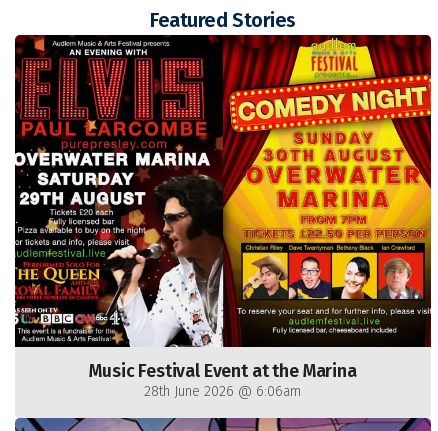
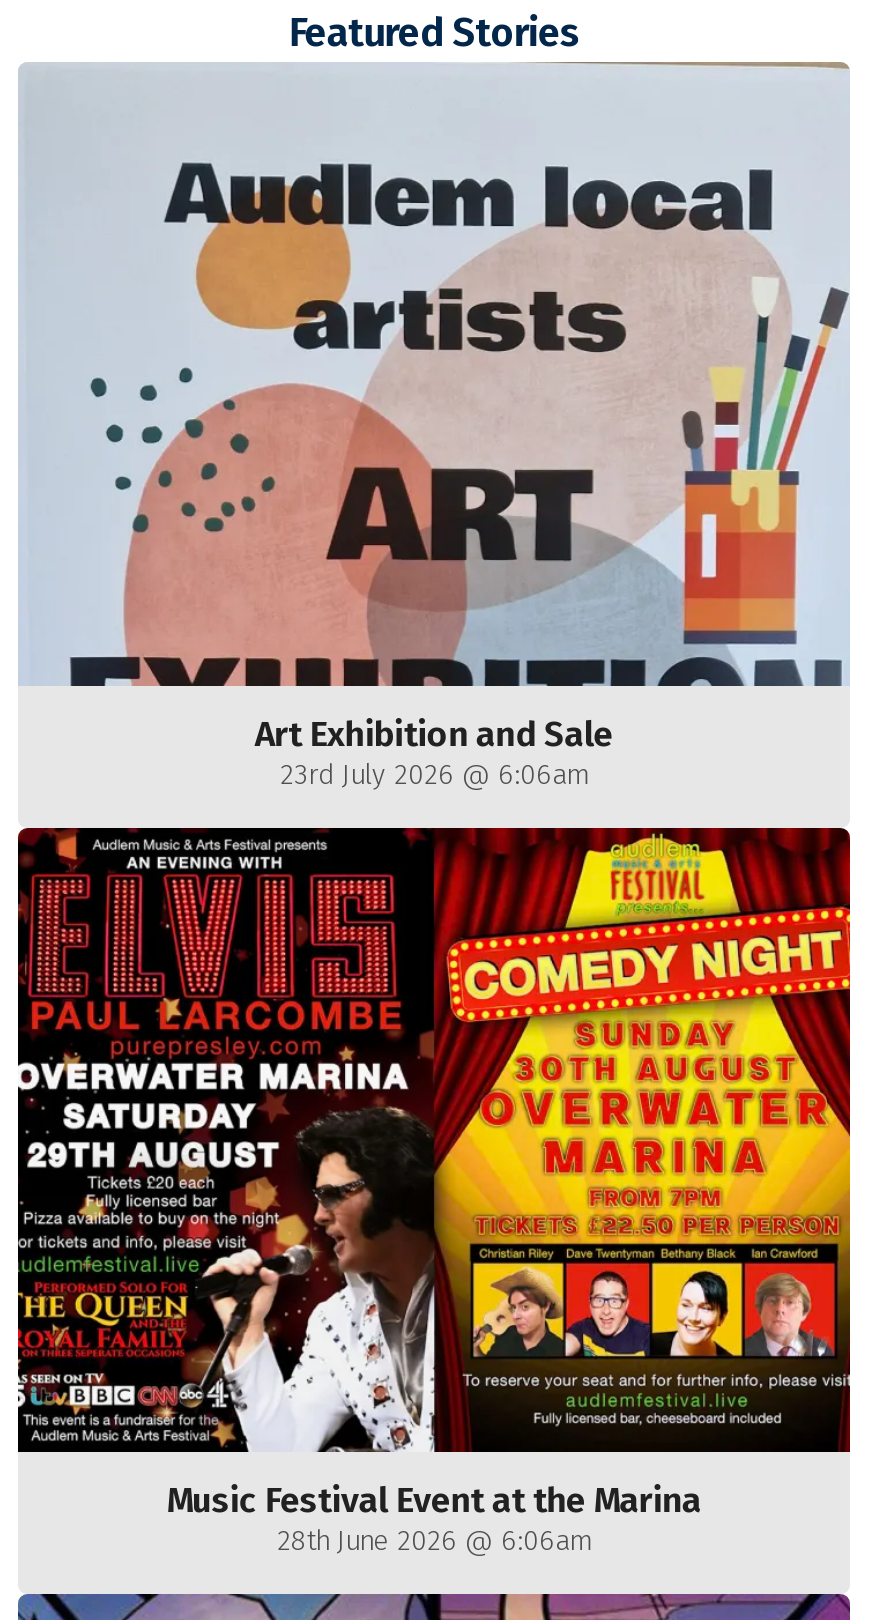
+ [image]
+ Art Exhibition and Sale
+ 23rd July 2026 @ 6:06am
